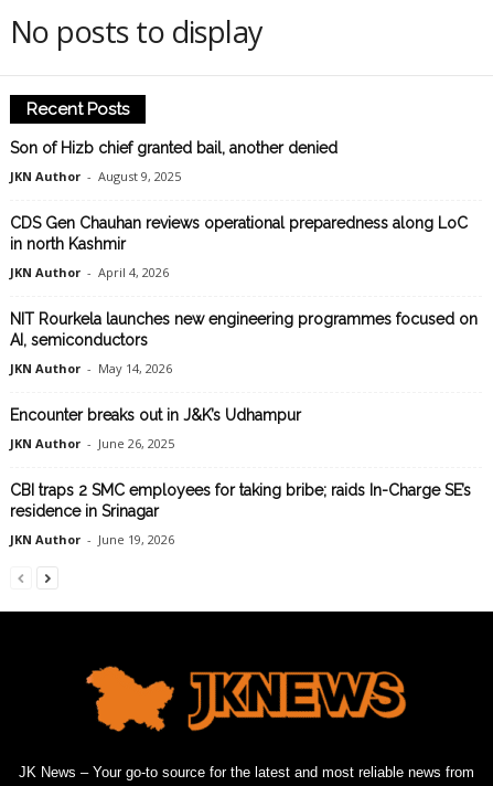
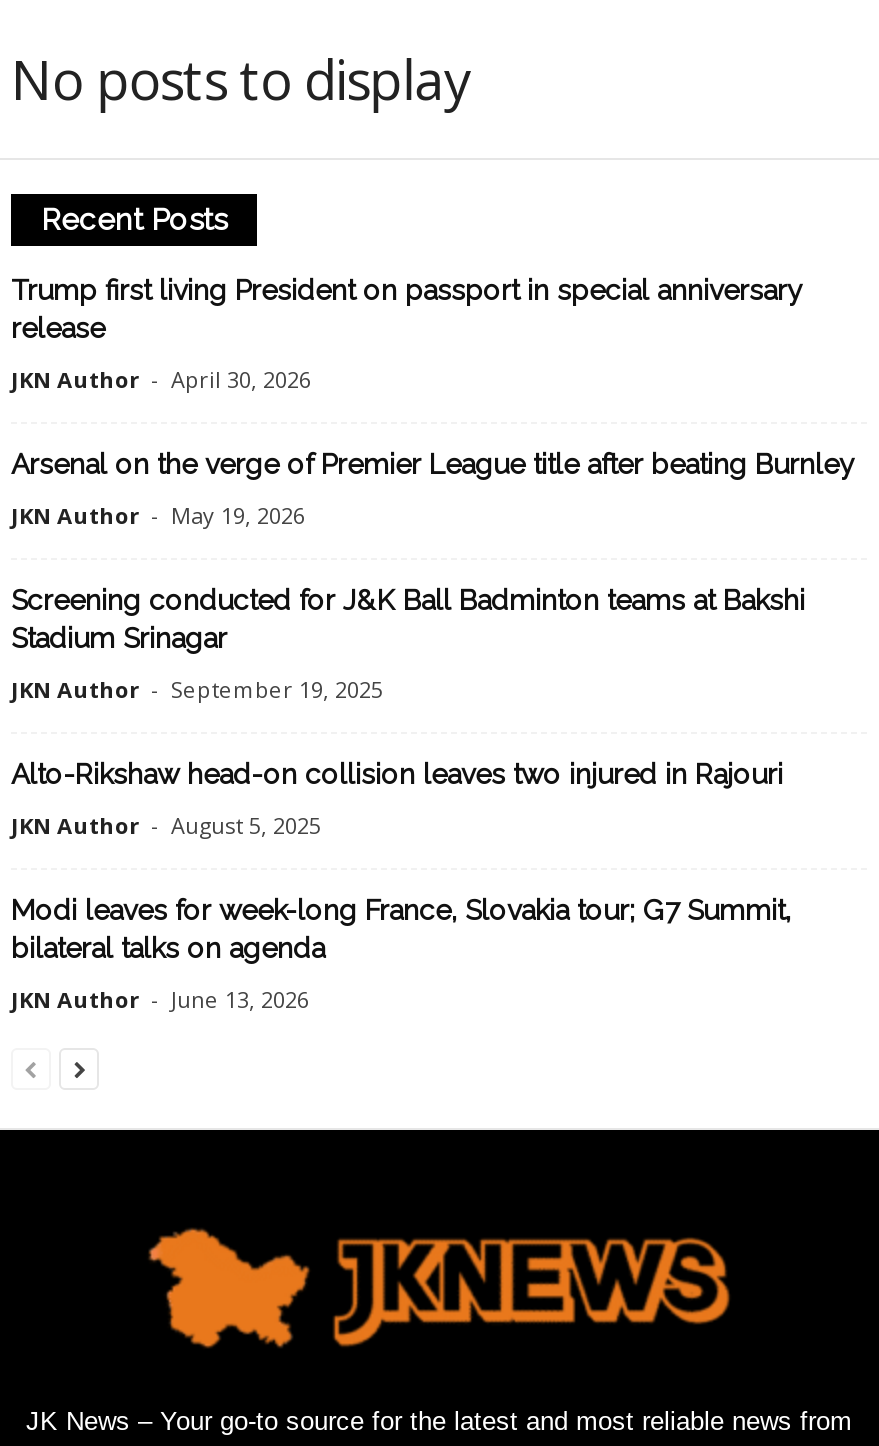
- Son of Hizb chief granted bail, another denied
+ Trump first living President on passport in special anniversary
+ release

- JKN Author - August 9, 2025
+ JKN Author - April 30, 2026

- CDS Gen Chauhan reviews operational preparedness along LoC
- in north Kashmir
+ Arsenal on the verge of Premier League title after beating Burnley

- JKN Author - April 4, 2026
+ JKN Author - May 19, 2026

- NIT Rourkela launches new engineering programmes focused on
- AI, semiconductors
+ Screening conducted for J&K Ball Badminton teams at Bakshi
+ Stadium Srinagar

- JKN Author - May 14, 2026
+ JKN Author - September 19, 2025

- Encounter breaks out in J&K’s Udhampur
+ Alto-Rikshaw head-on collision leaves two injured in Rajouri

- JKN Author - June 26, 2025
+ JKN Author - August 5, 2025

- CBI traps 2 SMC employees for taking bribe; raids In-Charge SE’s
- residence in Srinagar
+ Modi leaves for week-long France, Slovakia tour; G7 Summit,
+ bilateral talks on agenda

- JKN Author - June 19, 2026
+ JKN Author - June 13, 2026
